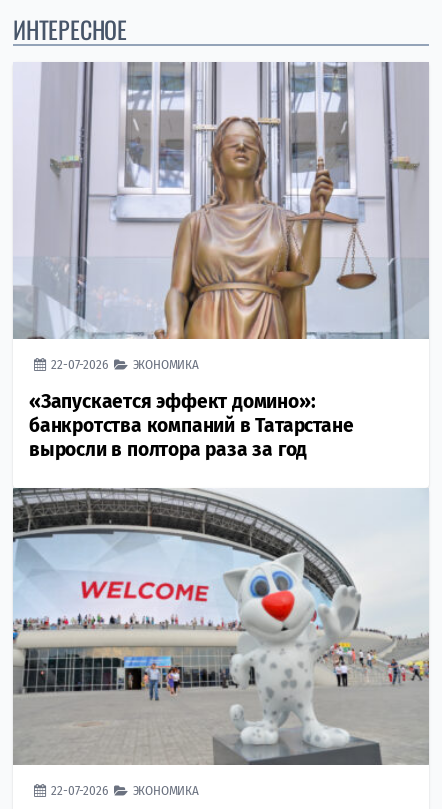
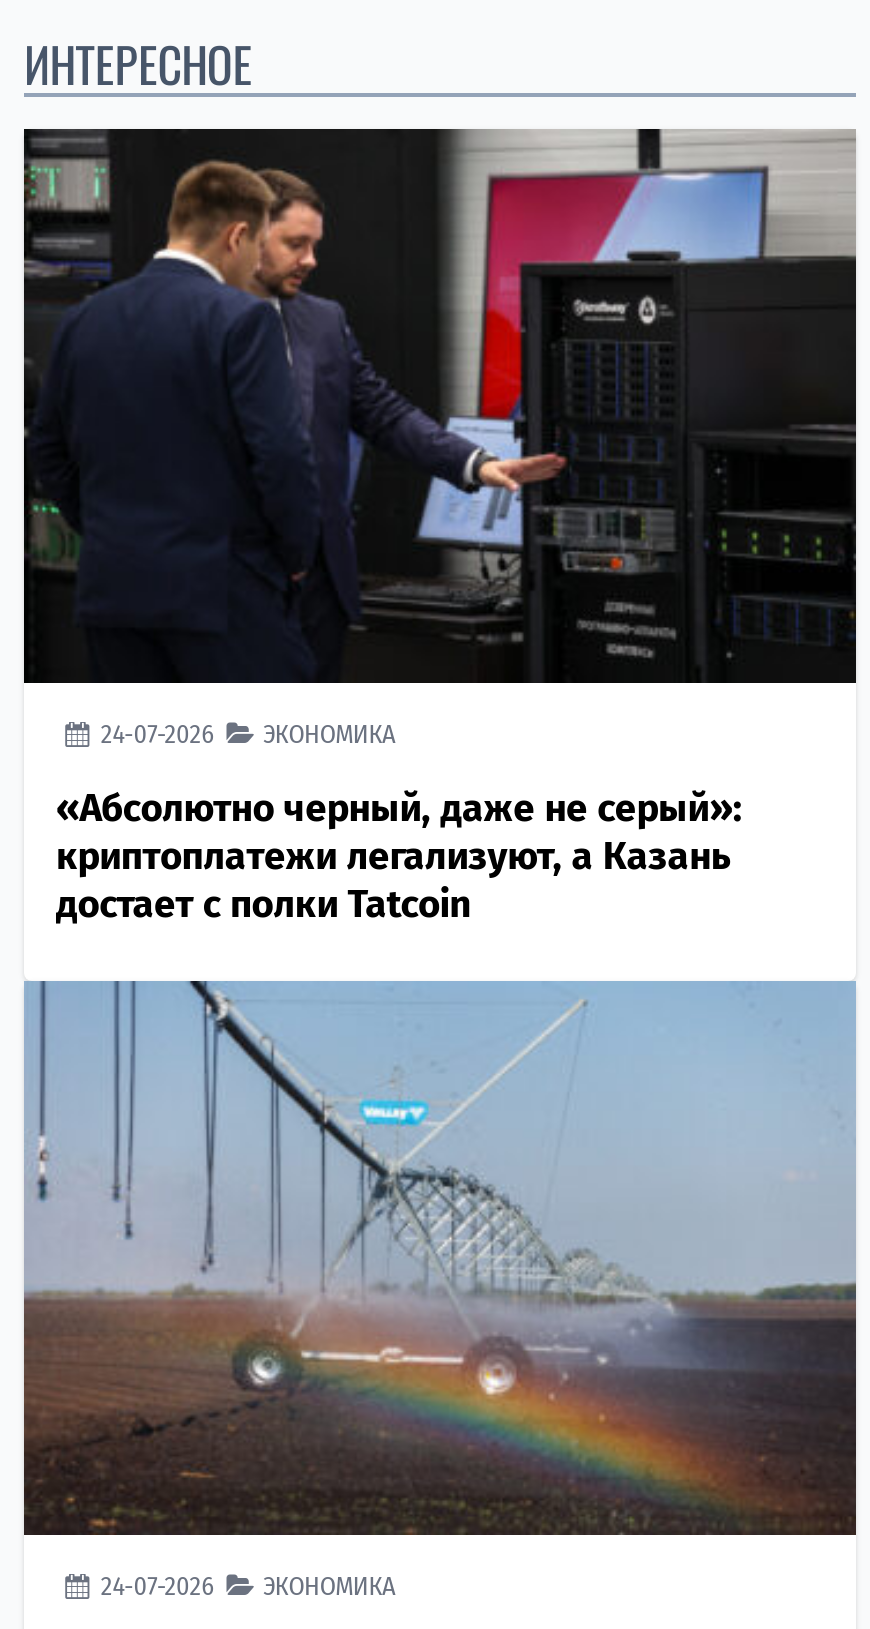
- [image]
- 22-07-2026 ЭКОНОМИКА
+ [image]
+ 24-07-2026 ЭКОНОМИКА

- «Запускается эффект домино»:
- банкротства компаний в Татарстане
- выросли в полтора раза за год
+ «Абсолютно черный, даже не серый»:
+ криптоплатежи легализуют, а Казань
+ достает с полки Tatcoin

- [image]
- 22-07-2026 ЭКОНОМИКА
+ [image]
+ 24-07-2026 ЭКОНОМИКА
